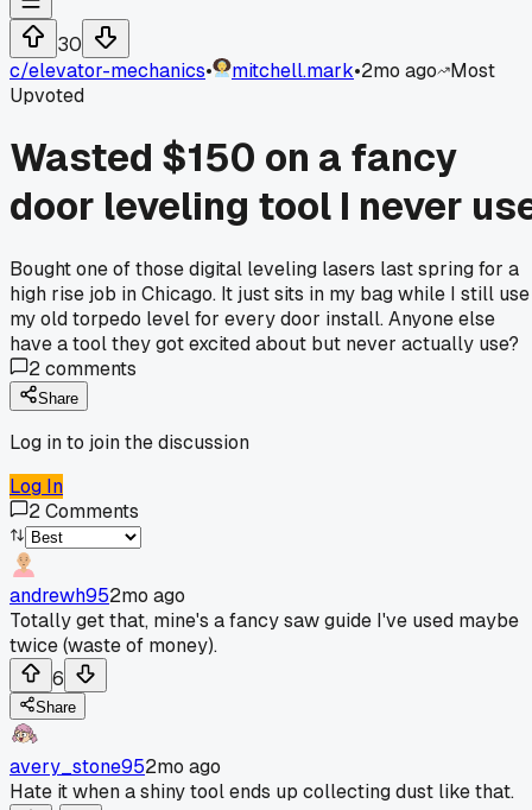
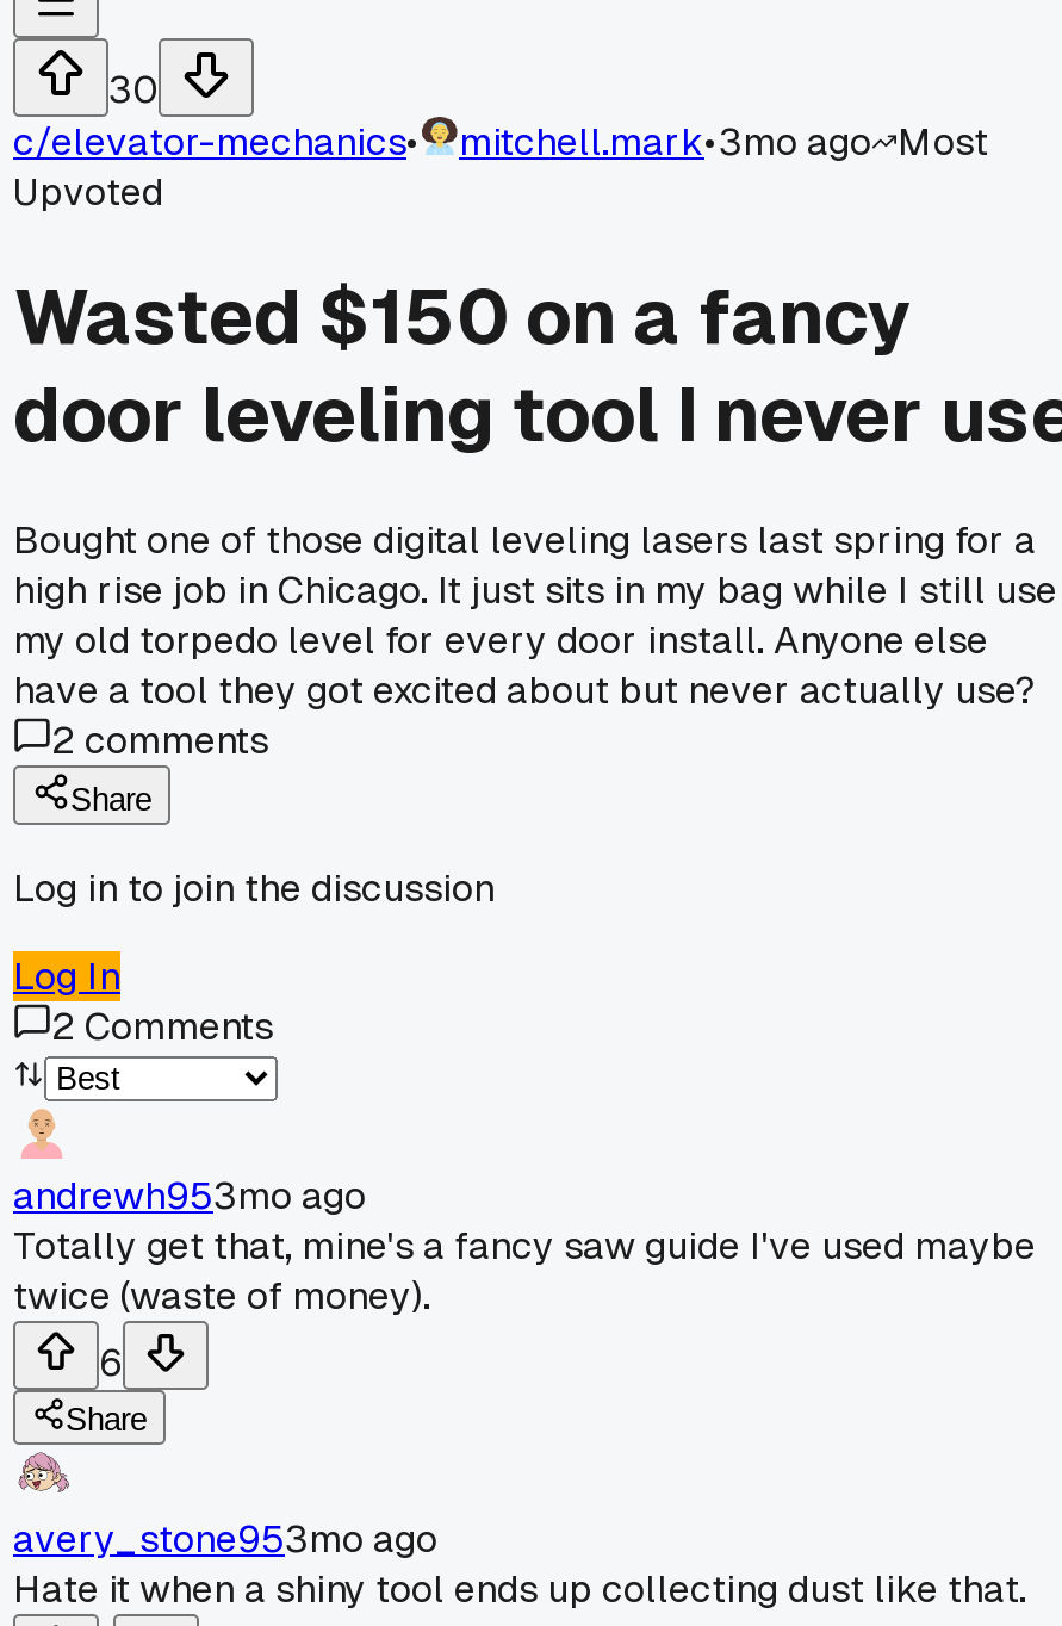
- mitchell.mark•2mo ago Most
+ mitchell.mark•3mo ago Most

- andrewh952mo ago
+ andrewh953mo ago

- avery_stone952mo ago
+ avery_stone953mo ago
